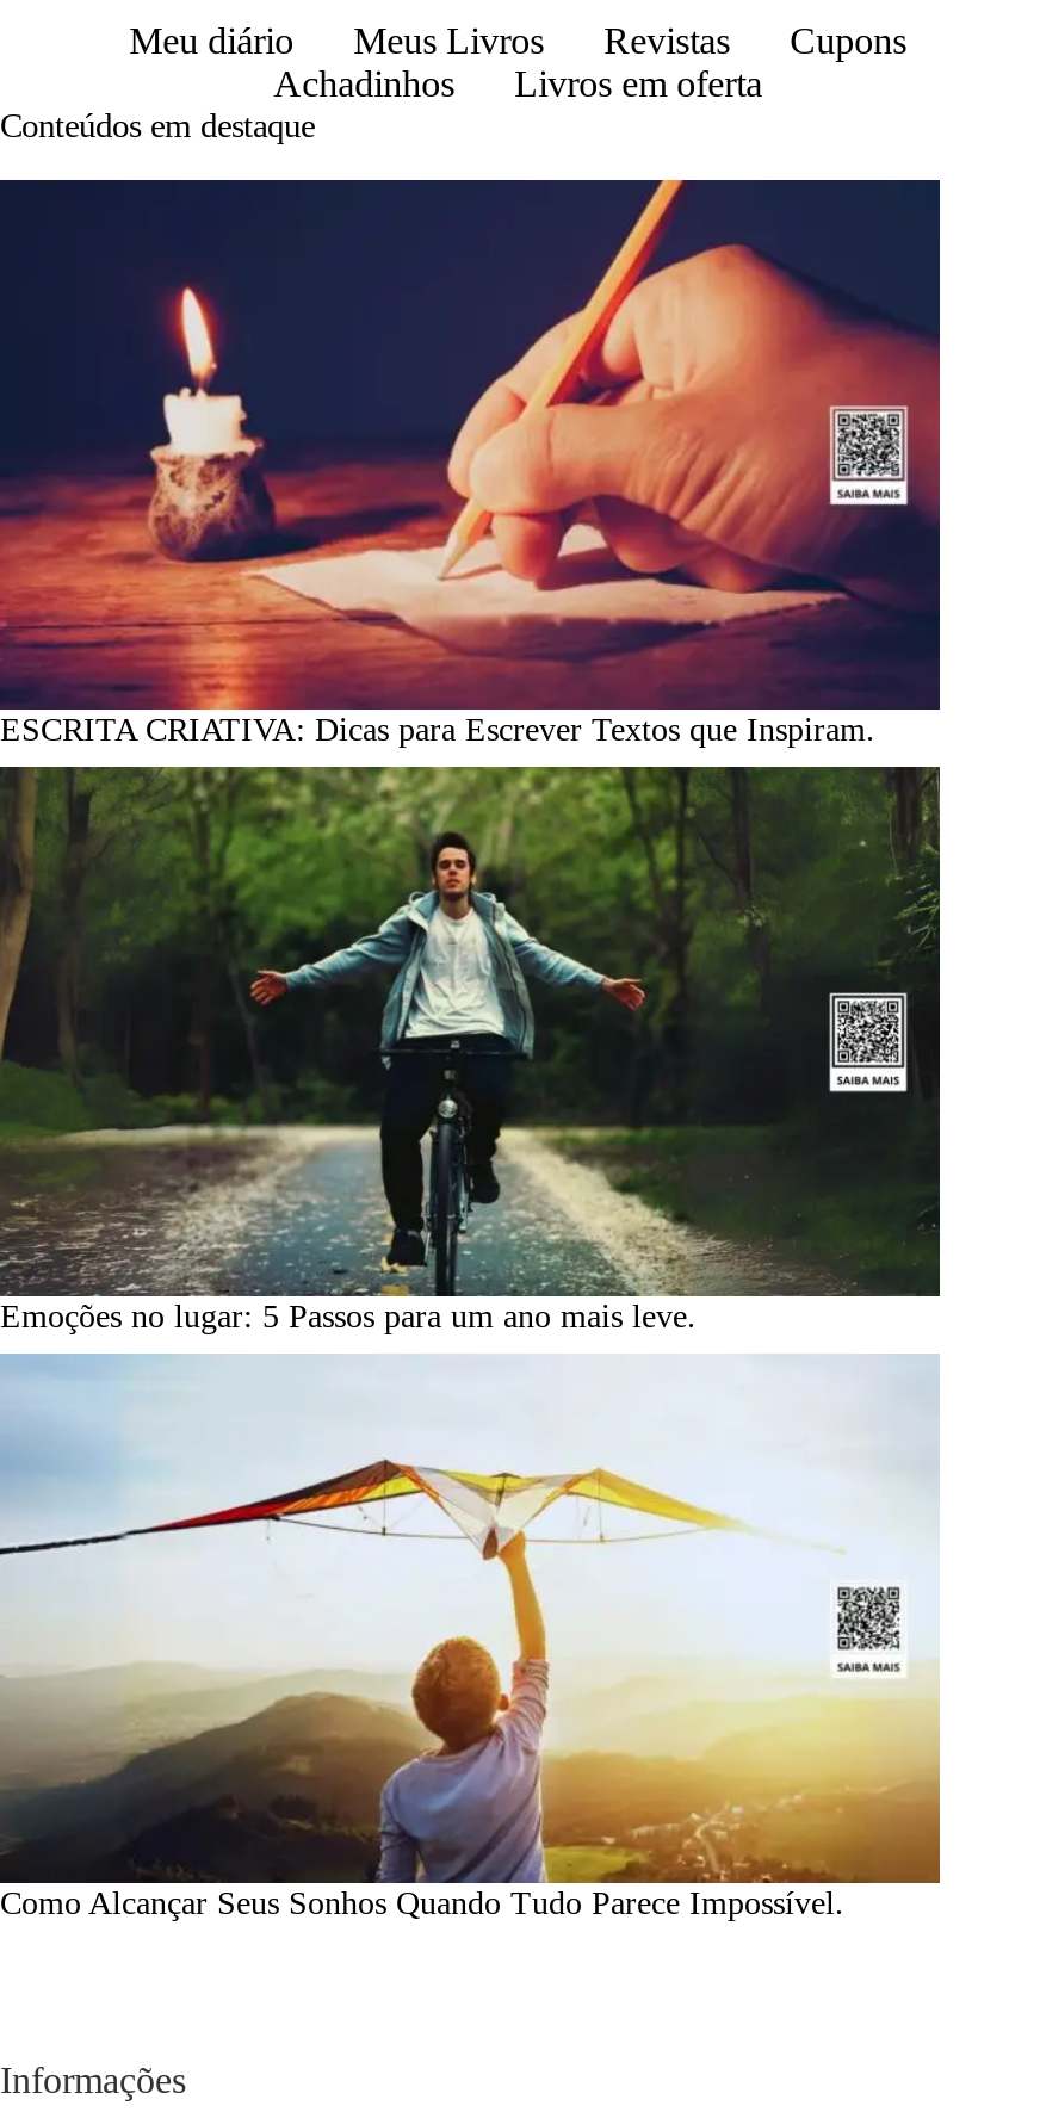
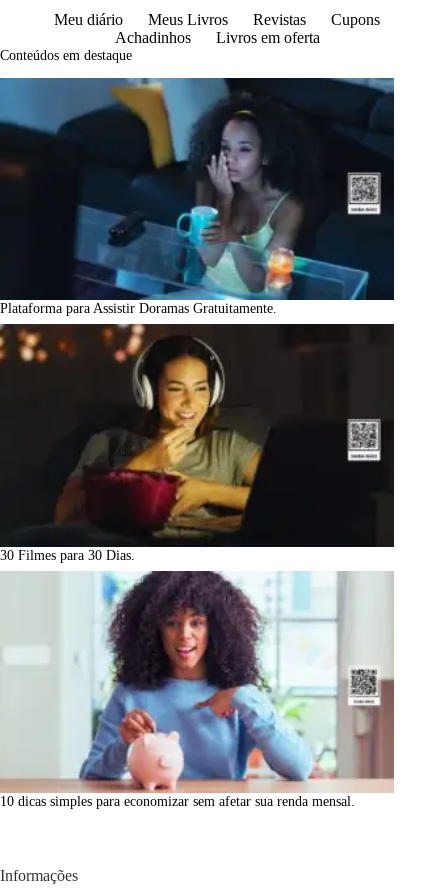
- [image]
- ESCRITA CRIATIVA: Dicas para Escrever Textos que Inspiram.
+ [image]
+ Plataforma para Assistir Doramas Gratuitamente.

- [image]
- Emoções no lugar: 5 Passos para um ano mais leve.
+ [image]
+ 30 Filmes para 30 Dias.

- [image]
- Como Alcançar Seus Sonhos Quando Tudo Parece Impossível.
+ [image]
+ 10 dicas simples para economizar sem afetar sua renda mensal.
